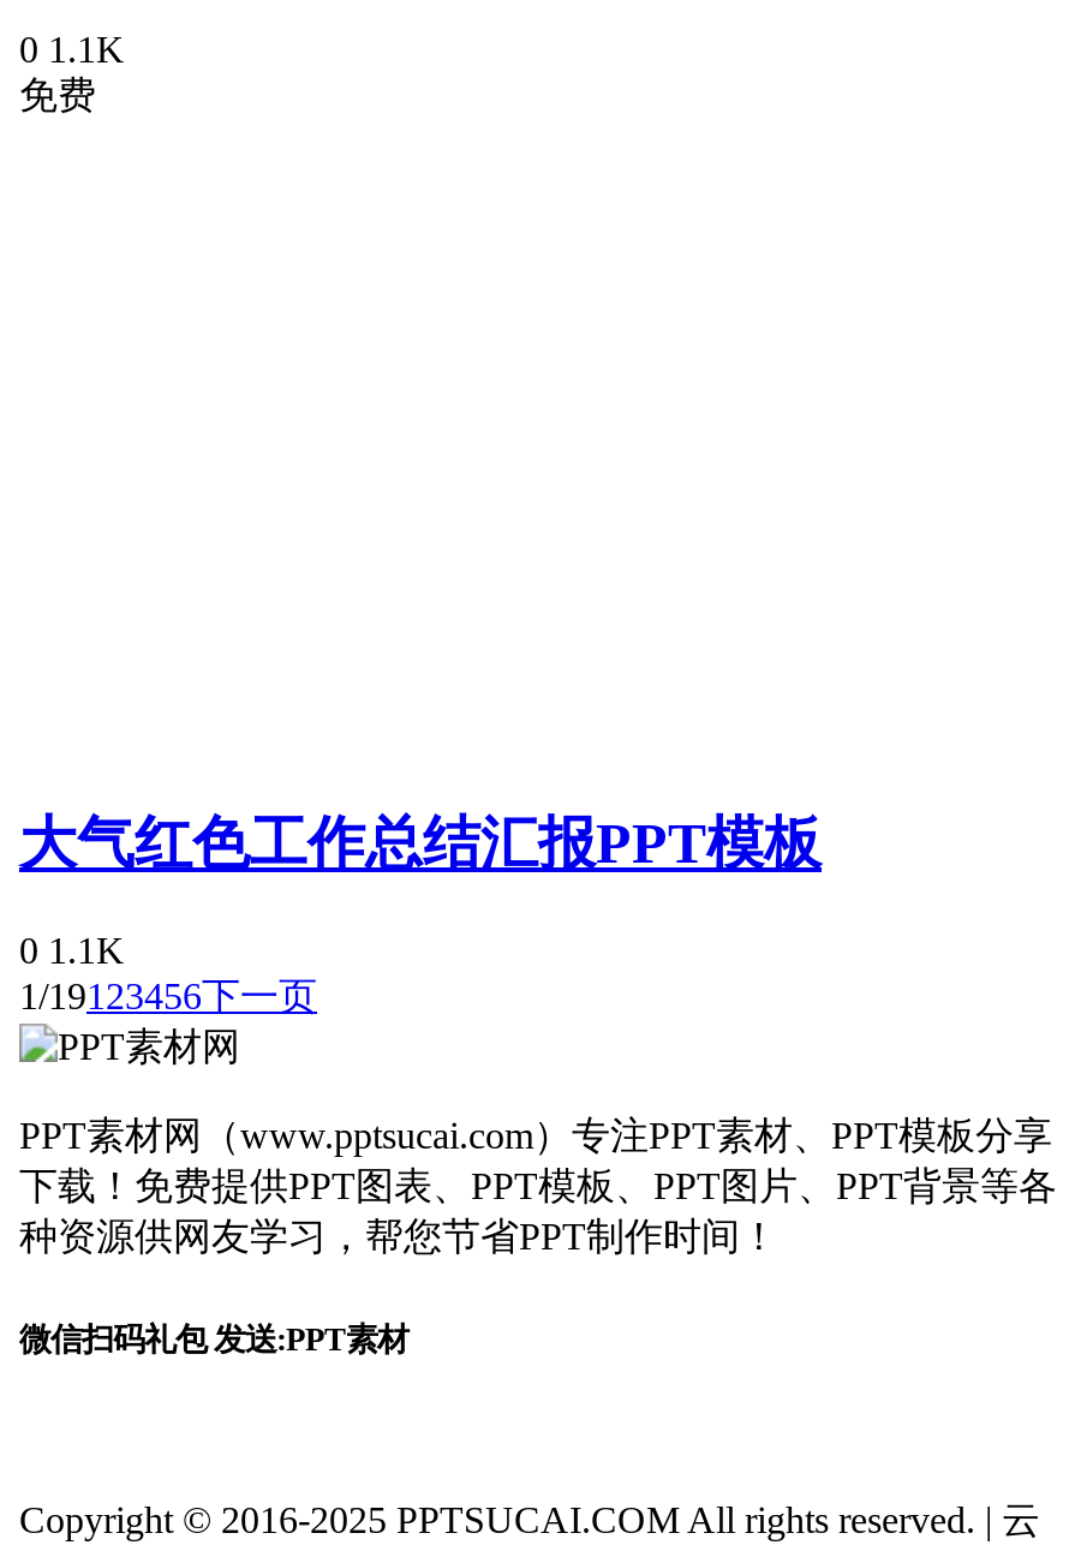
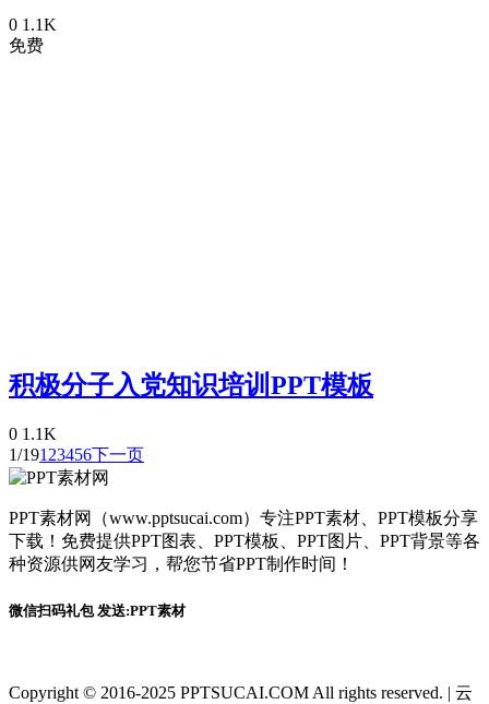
- 大气红色工作总结汇报PPT模板
+ 积极分子入党知识培训PPT模板
